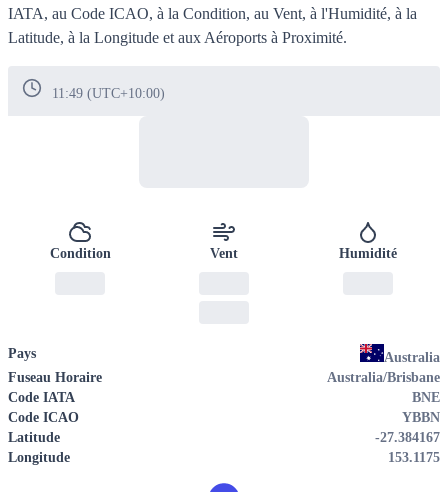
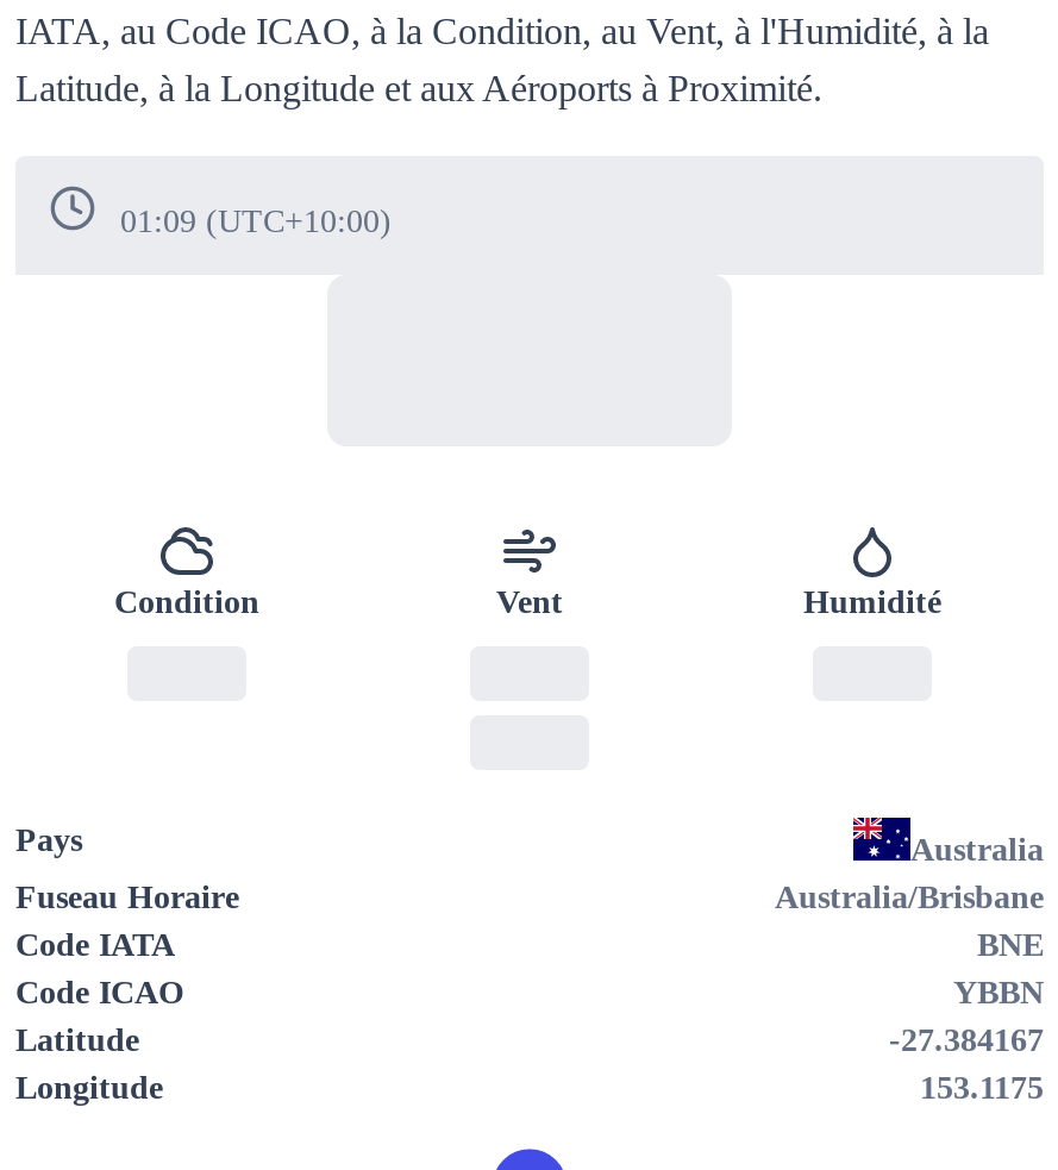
- 11:49 (UTC+10:00)
+ 01:09 (UTC+10:00)
